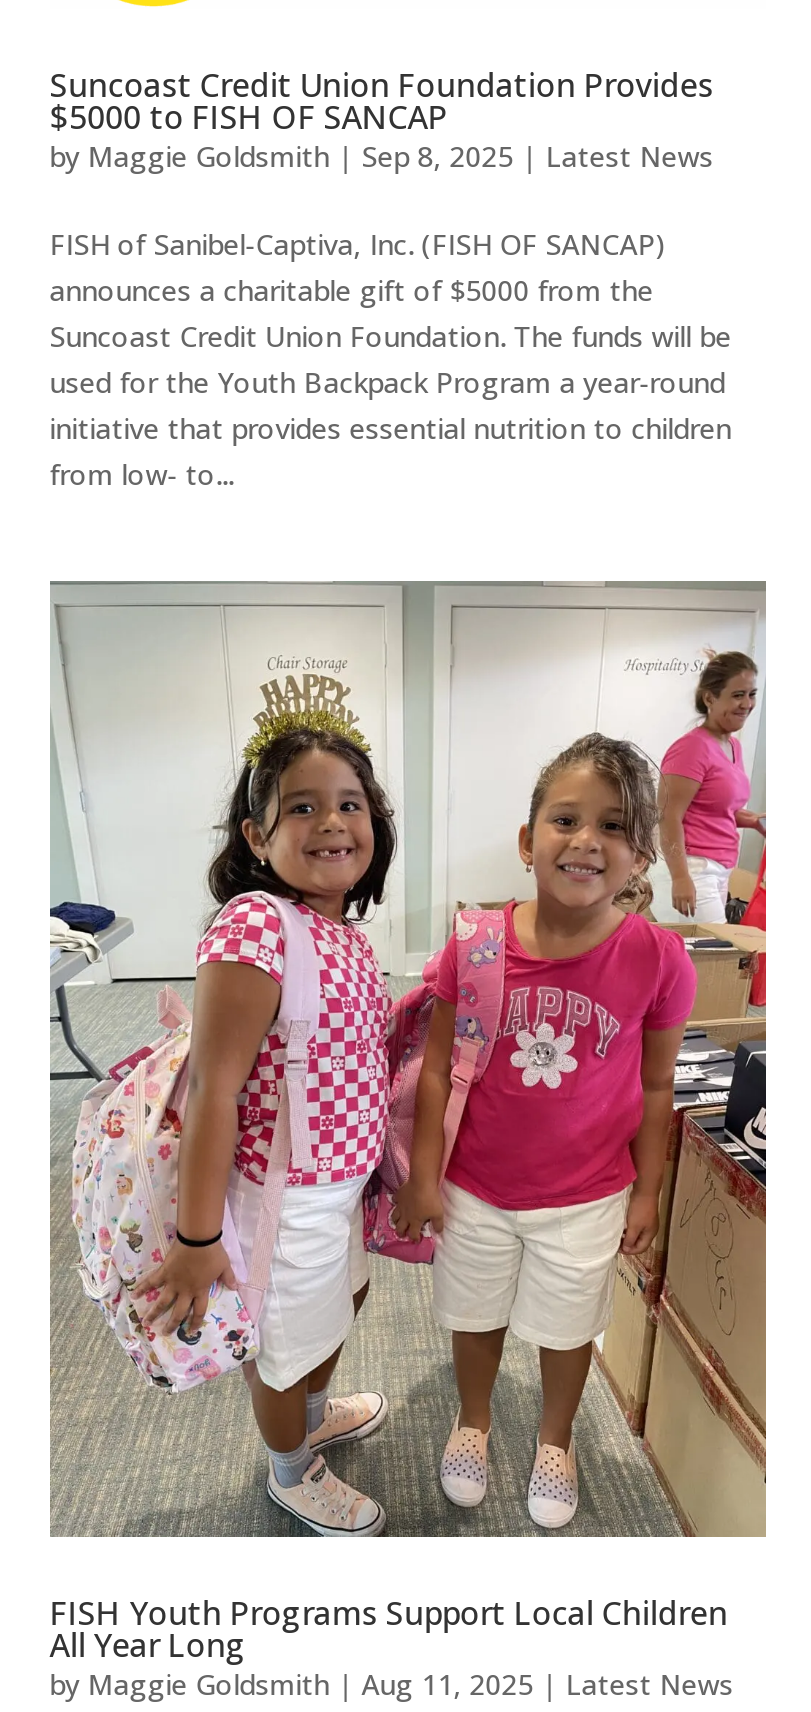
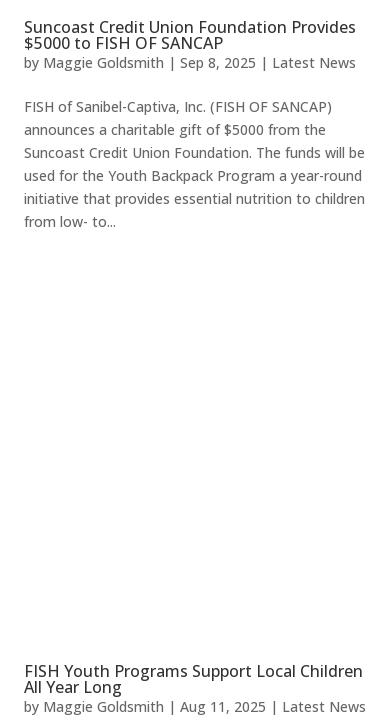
- [image]
